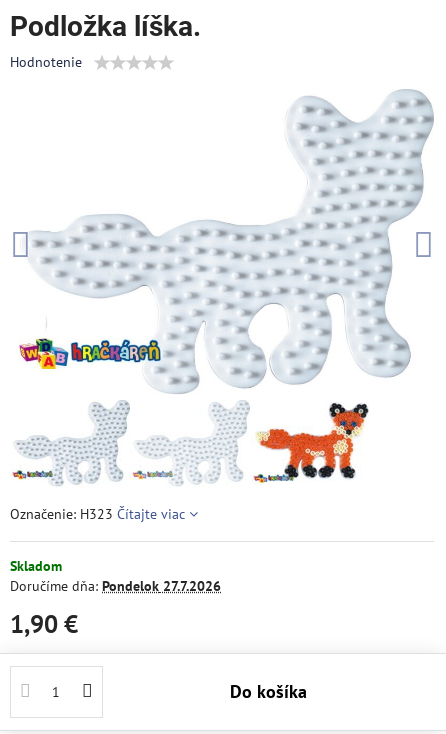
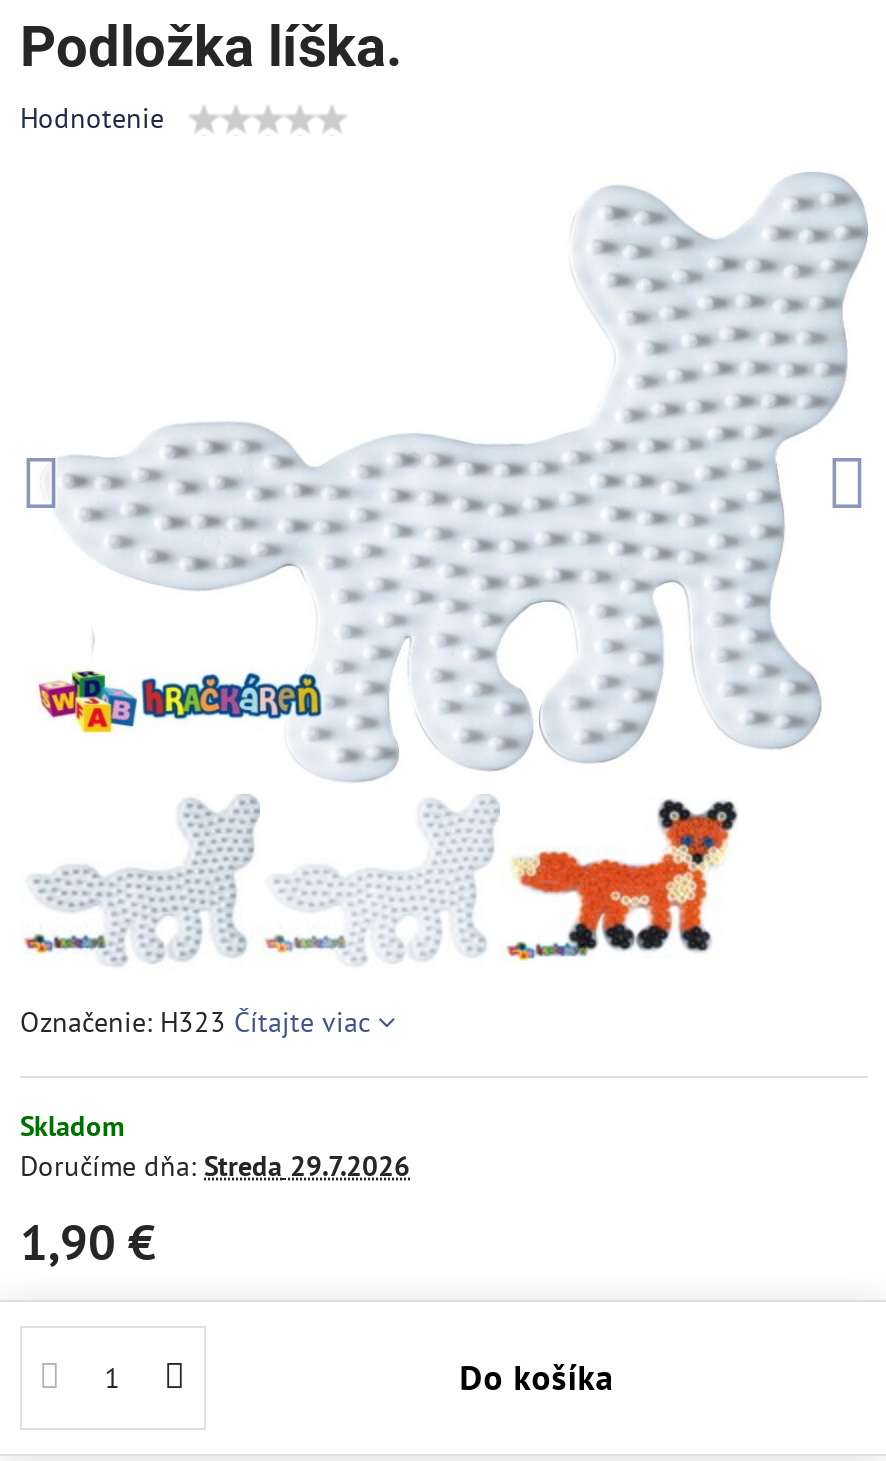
- Doručíme dňa: Pondelok 27.7.2026
+ Doručíme dňa: Streda 29.7.2026
